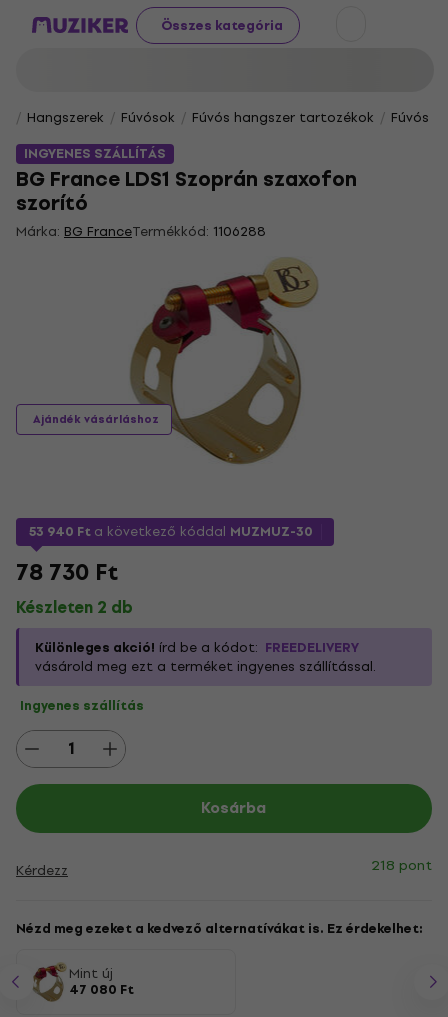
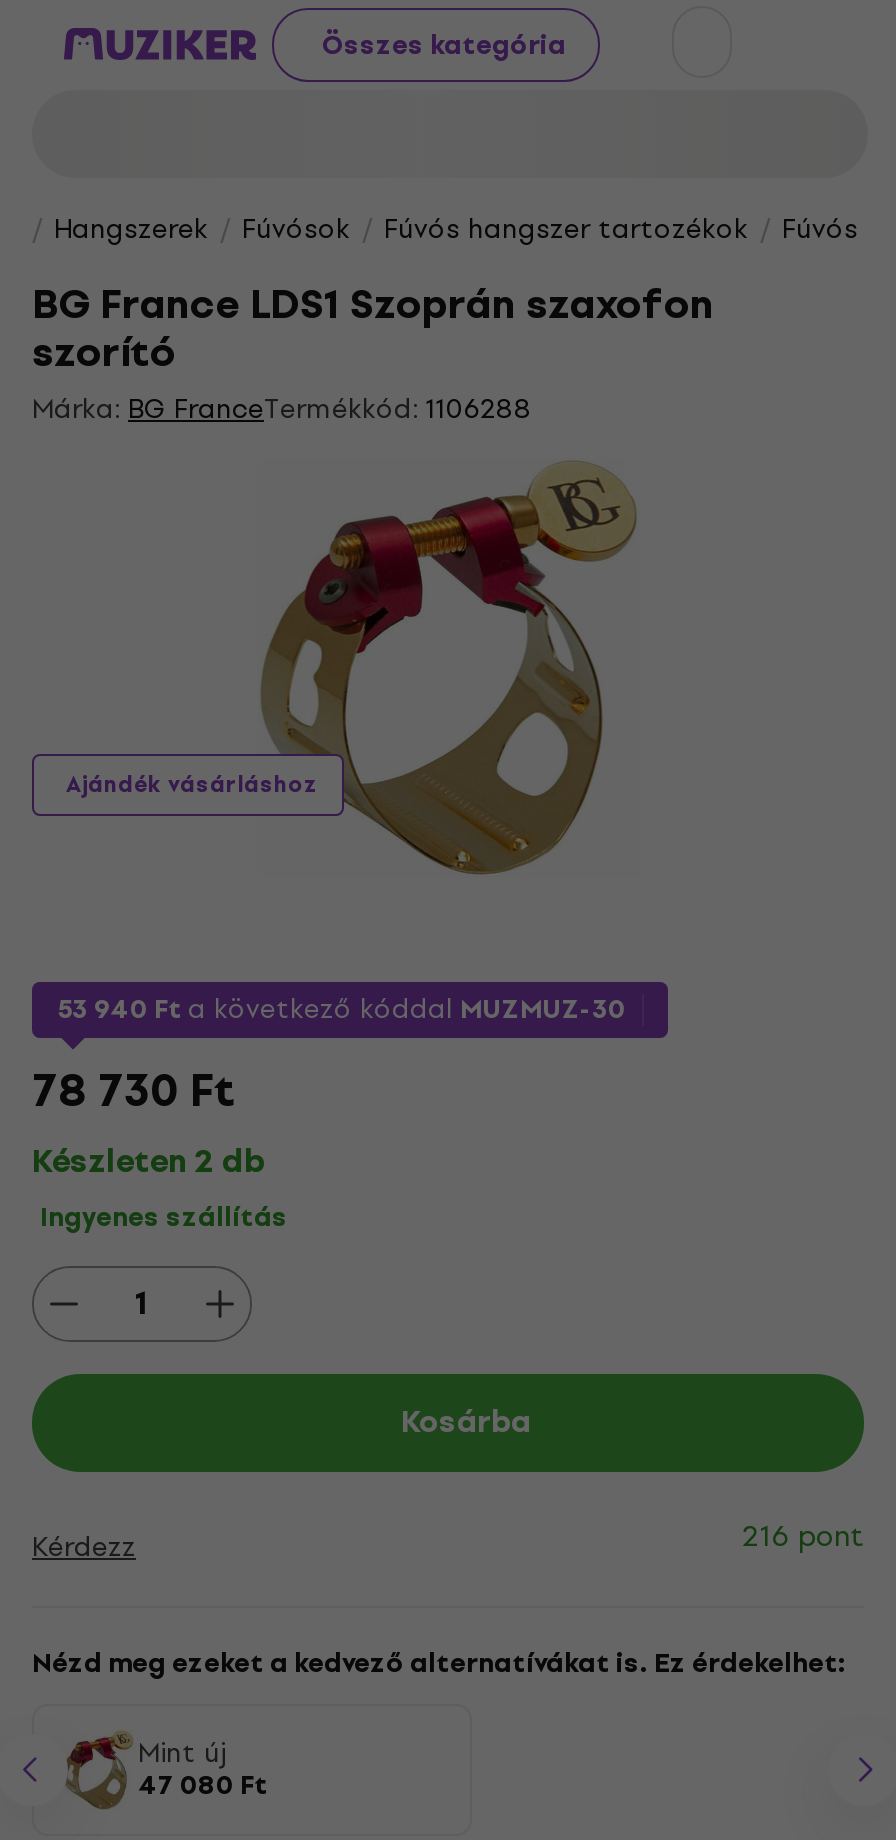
- INGYENES SZÁLLÍTÁS

- Különleges akció! írd be a kódot: FREEDELIVERY
- vásárold meg ezt a terméket ingyenes szállítással.

- 218 pont
+ 216 pont
